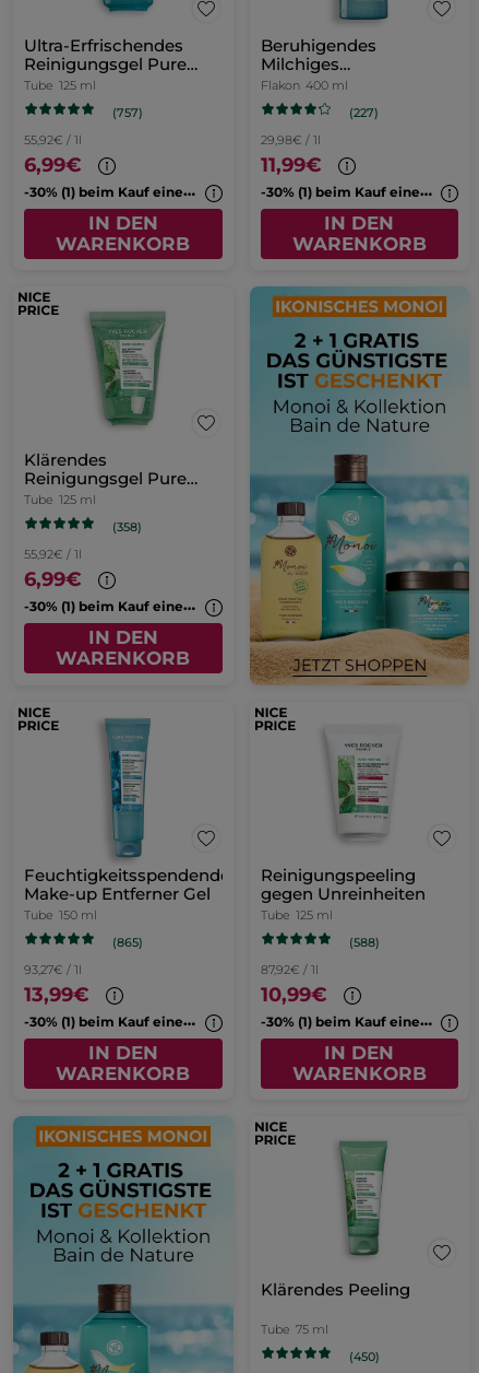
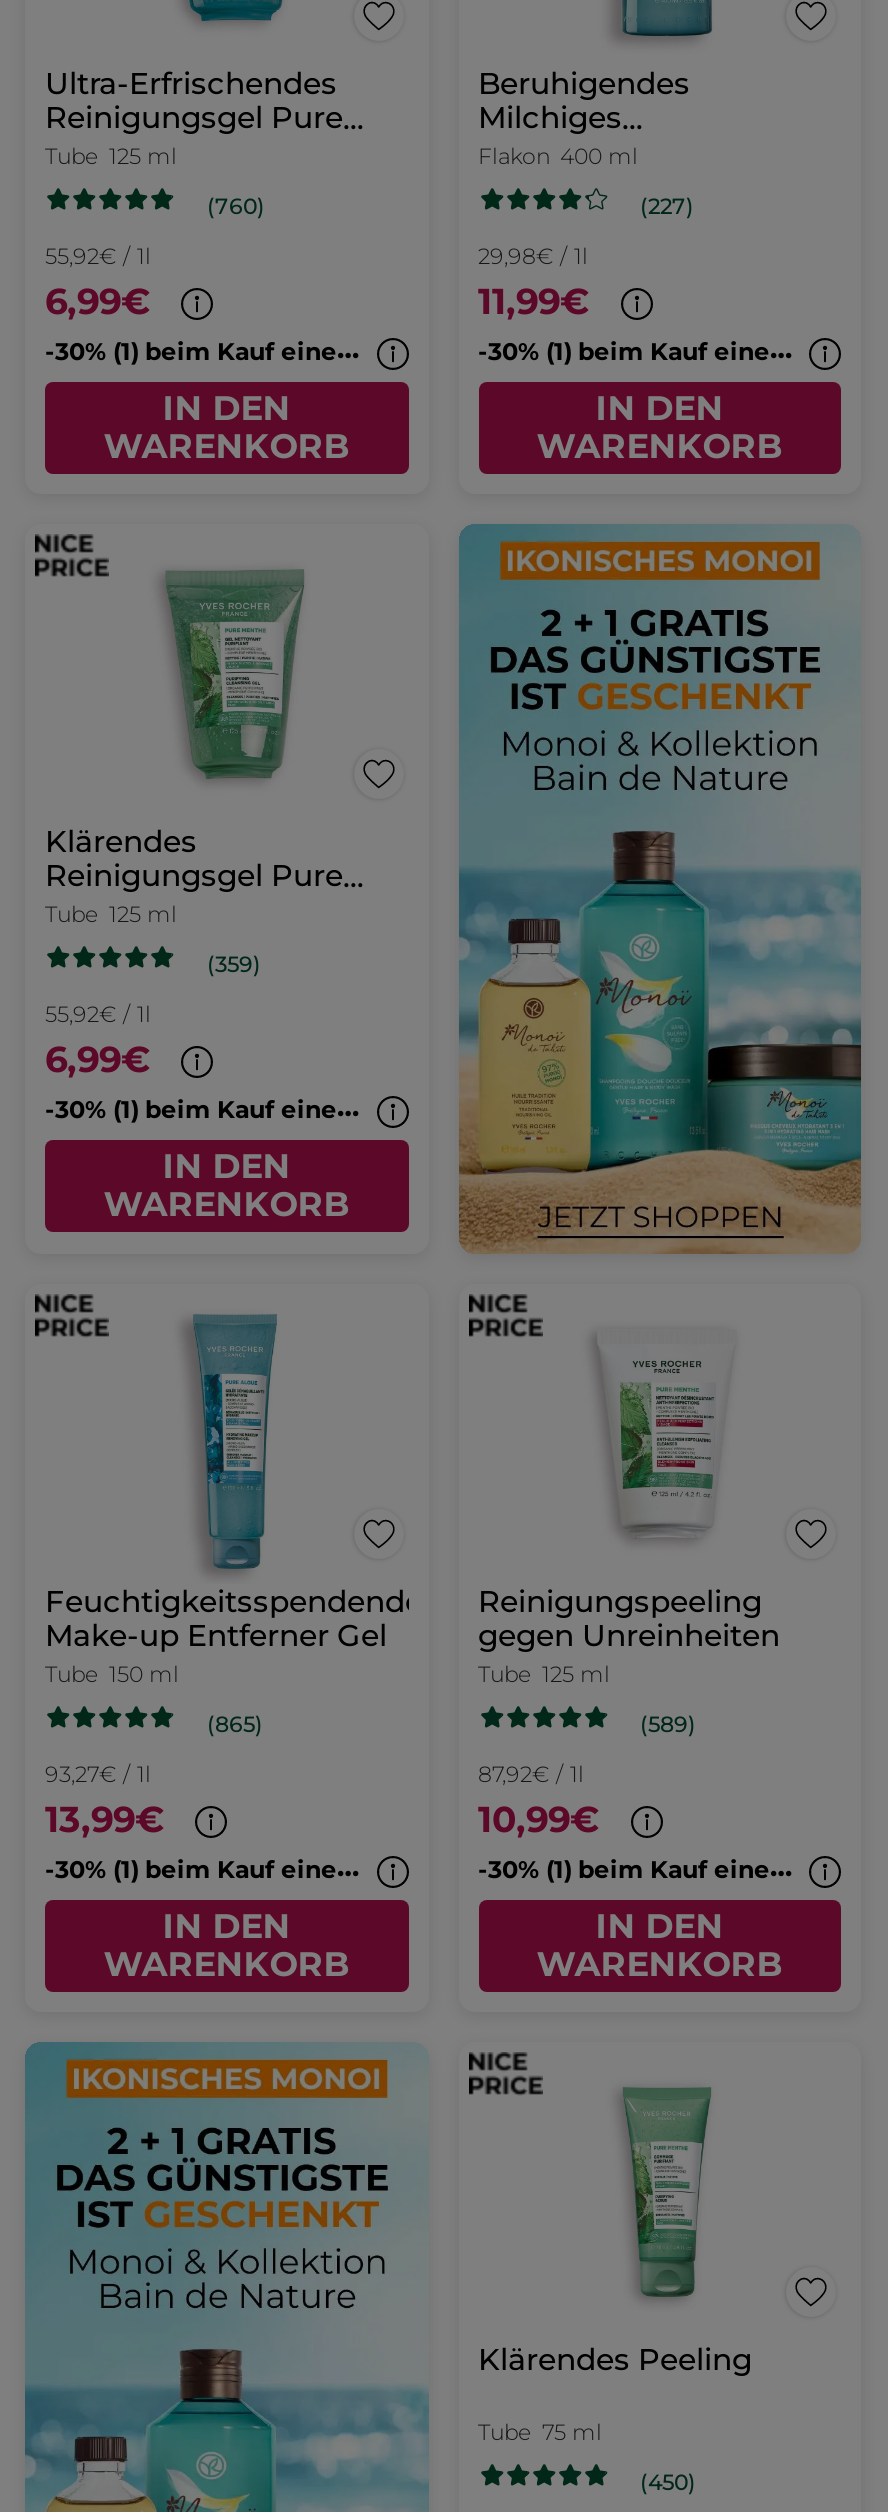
- (757)
+ (760)

- (358)
+ (359)

- (588)
+ (589)
